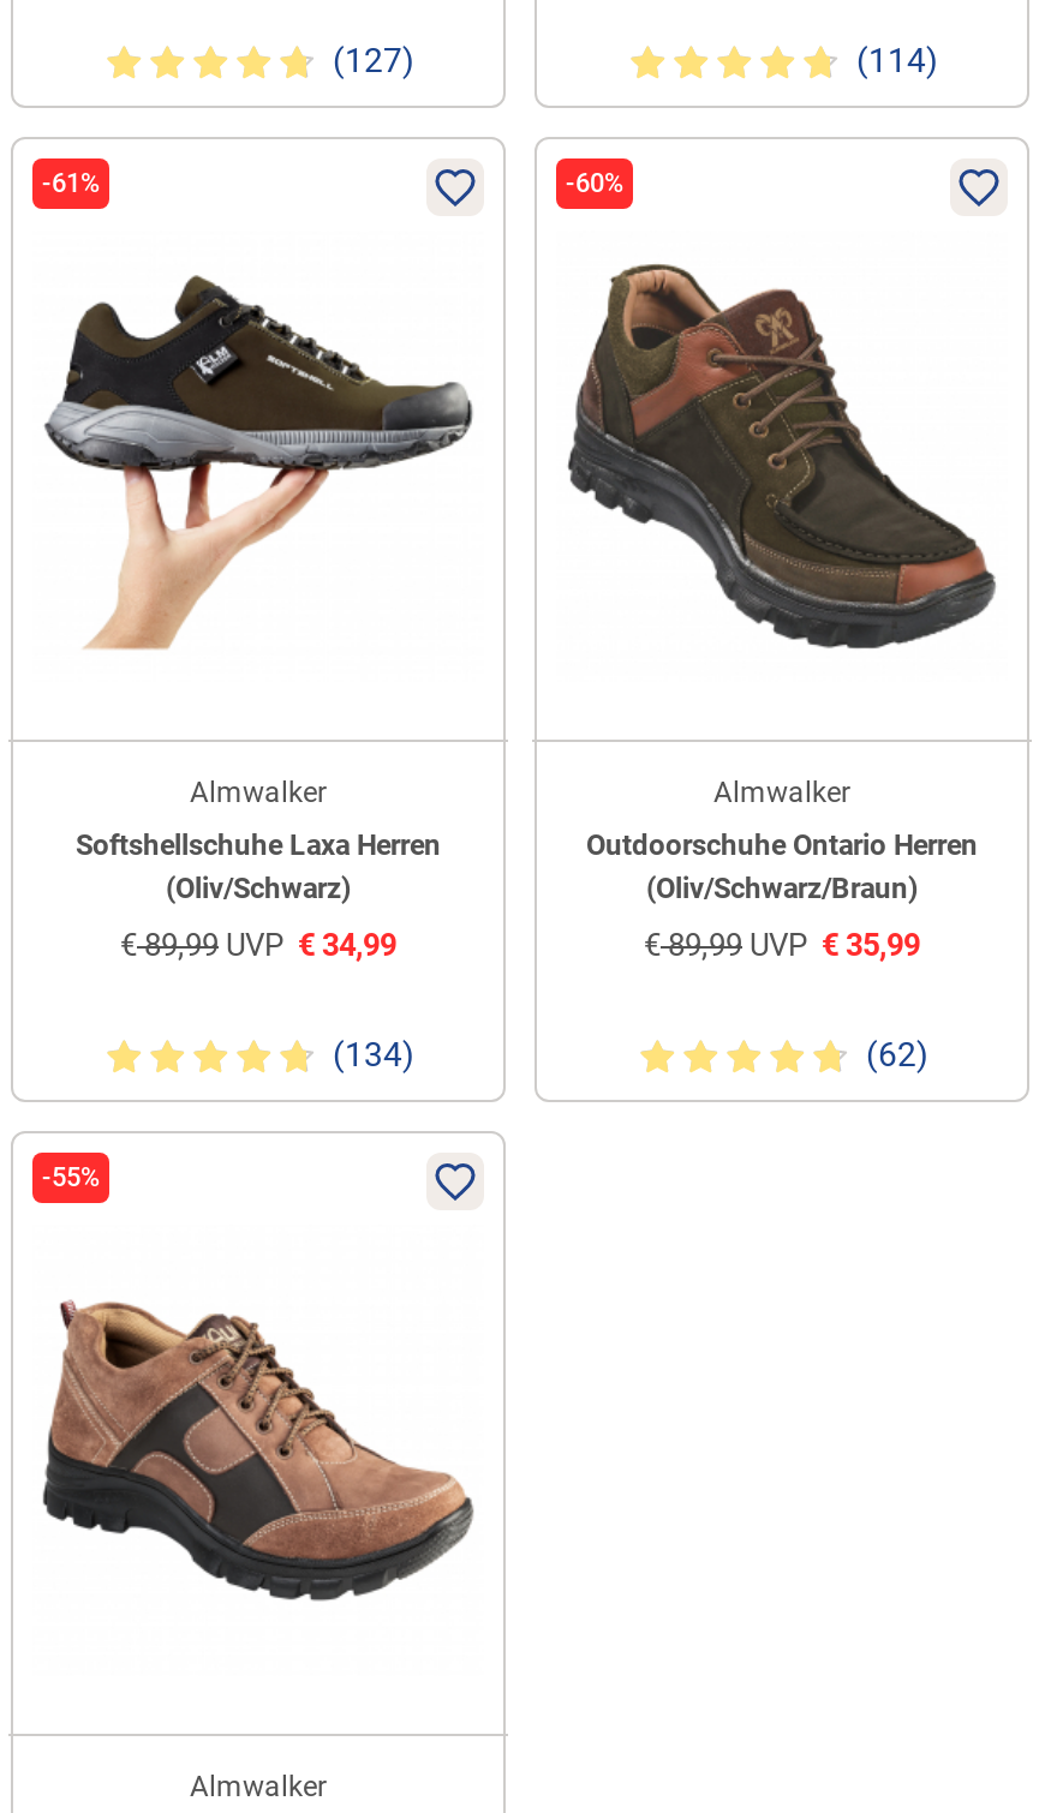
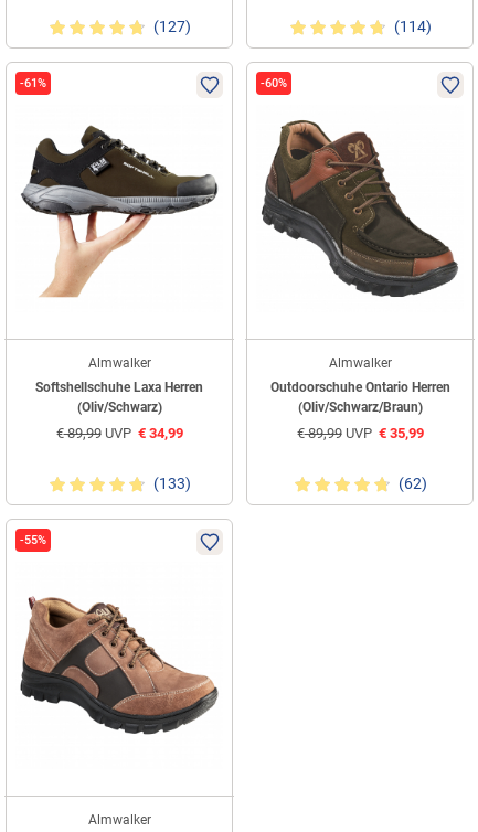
- (134)
+ (133)
